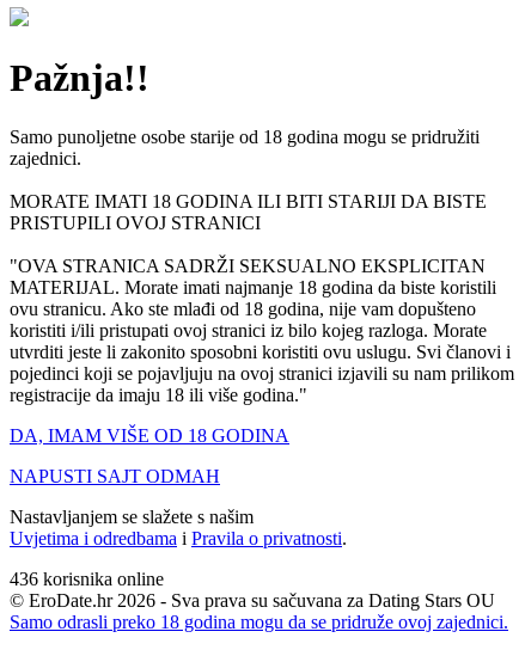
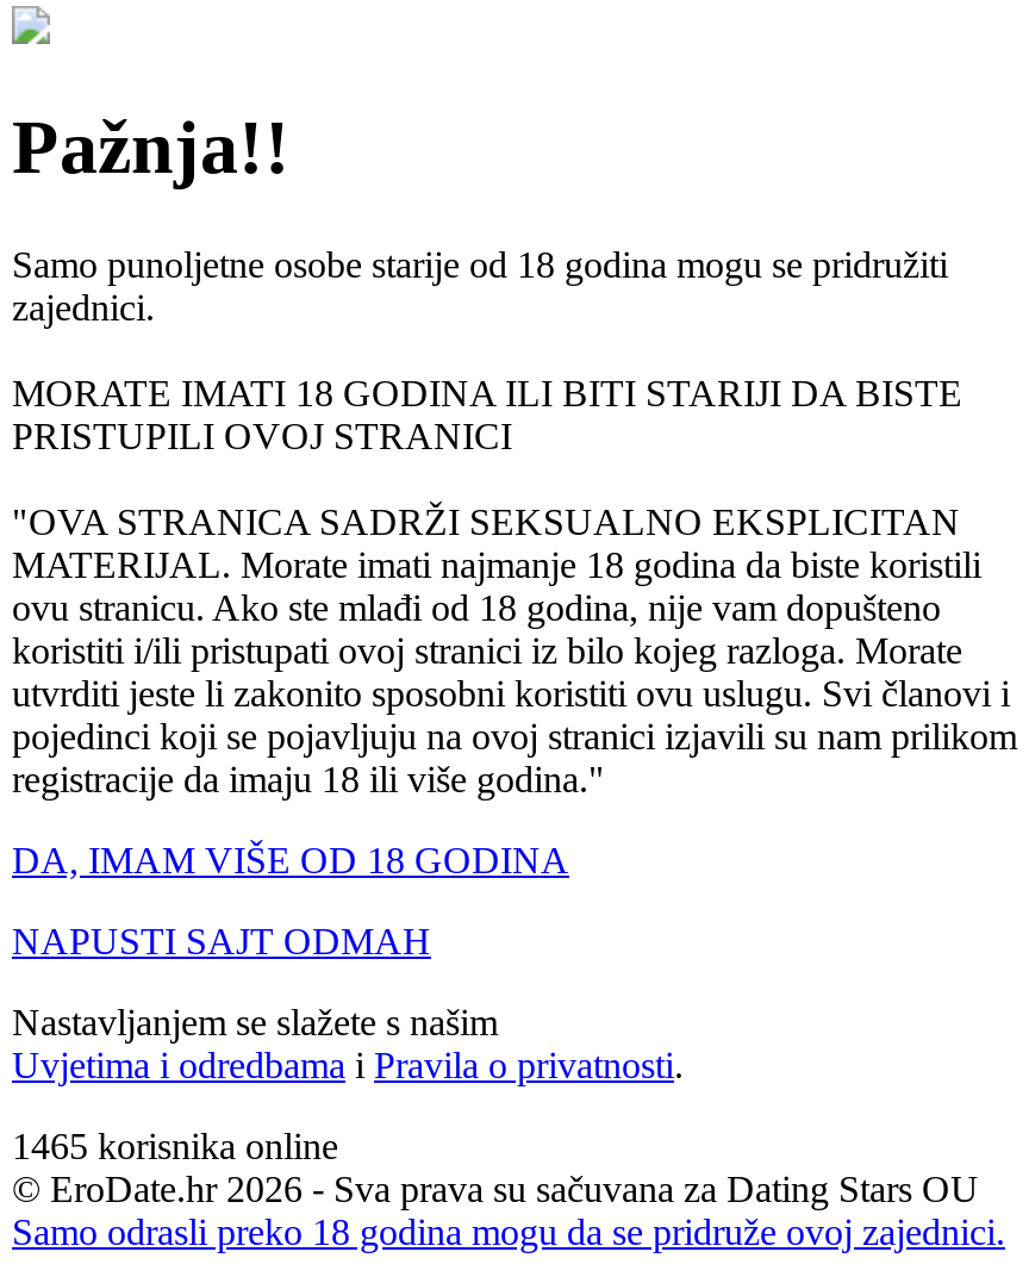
- 436 korisnika online
+ 1465 korisnika online
